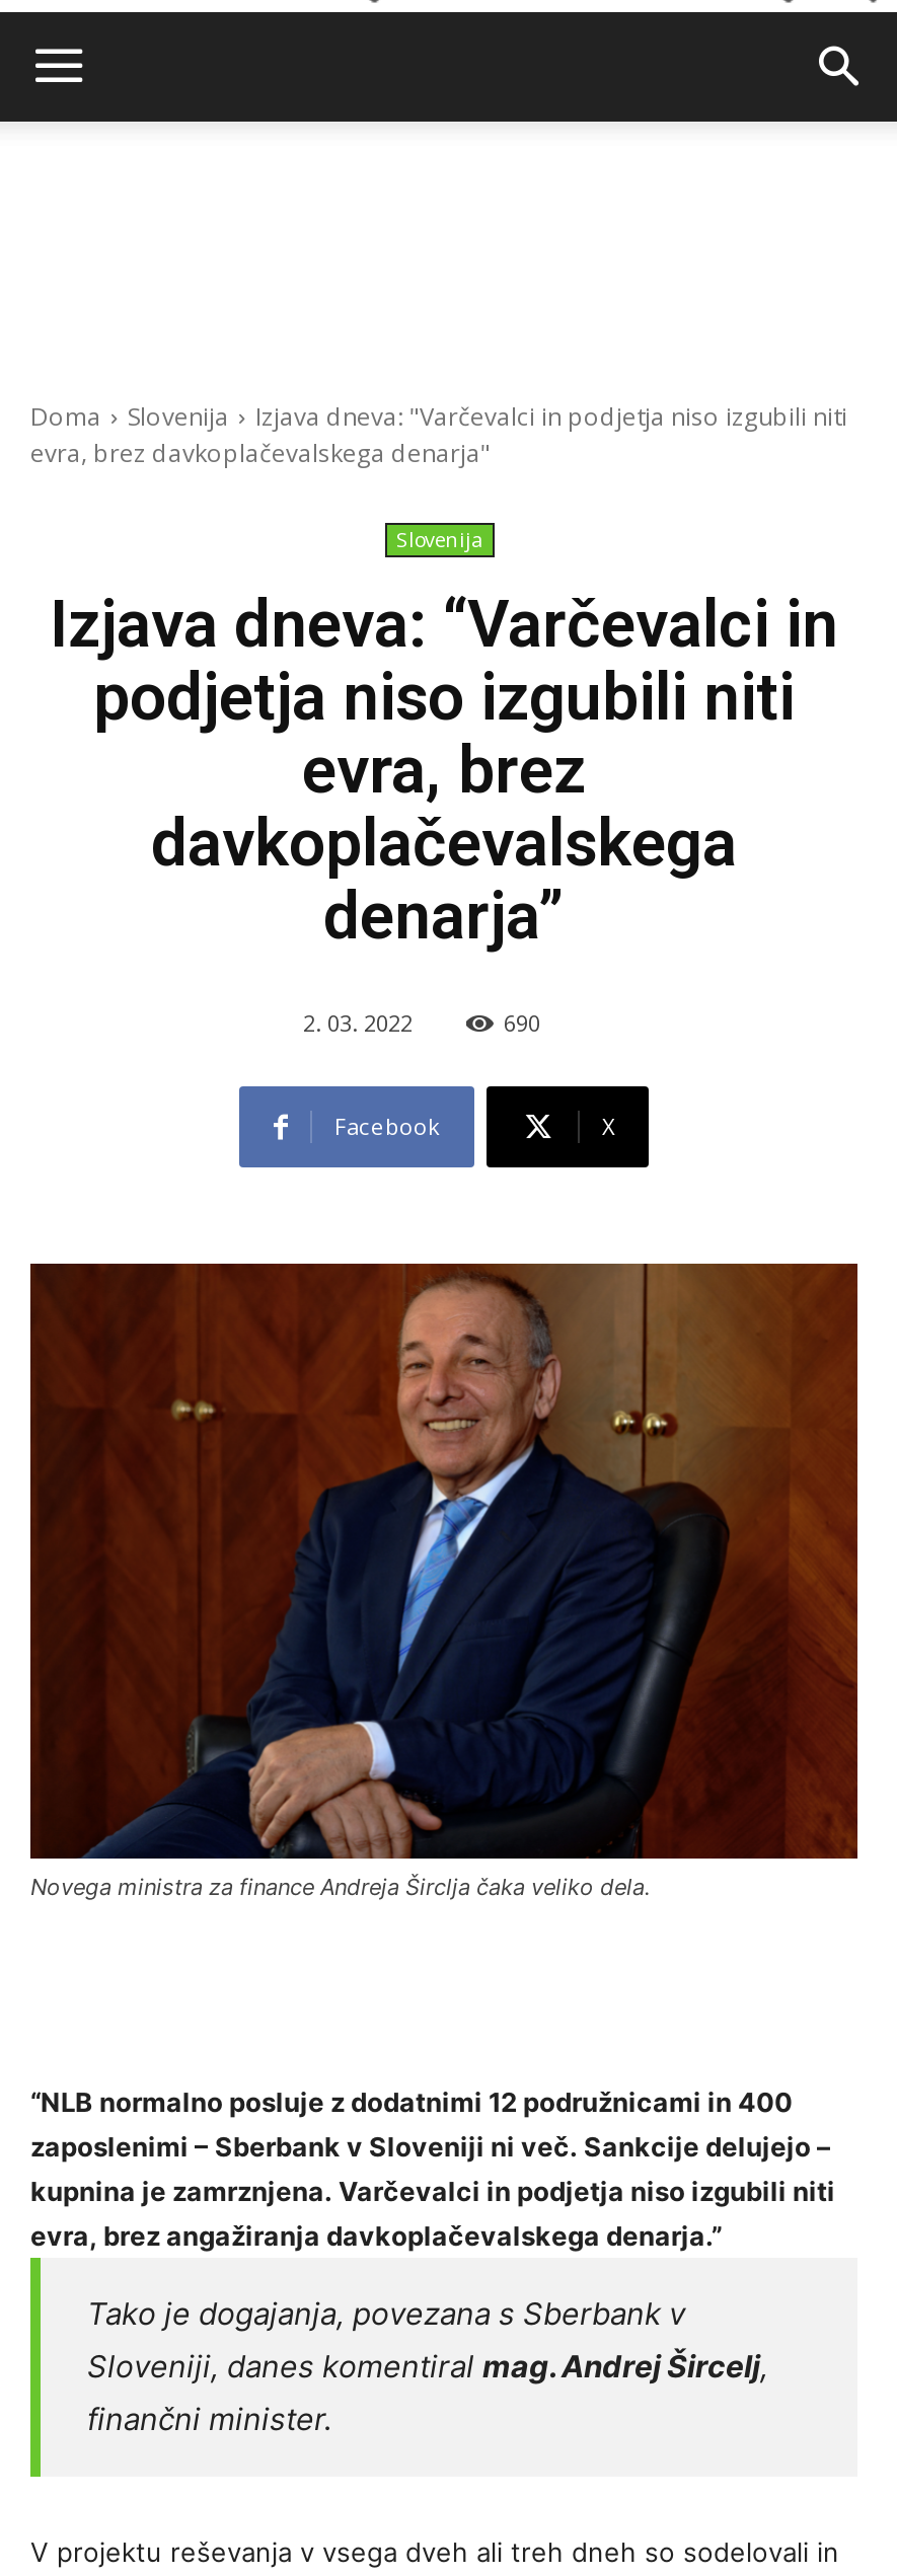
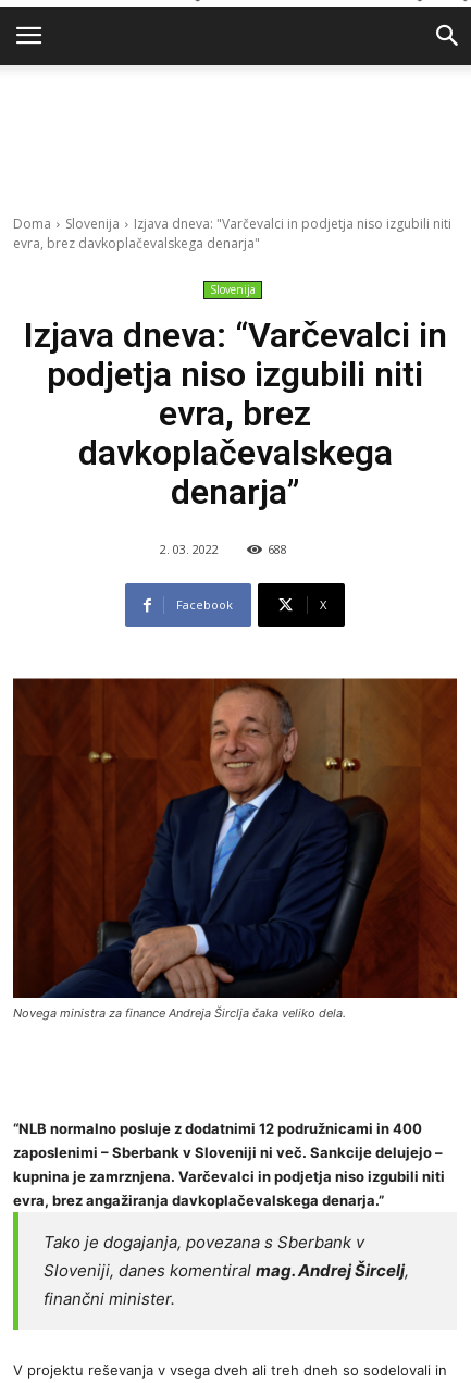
- 690
+ 688
